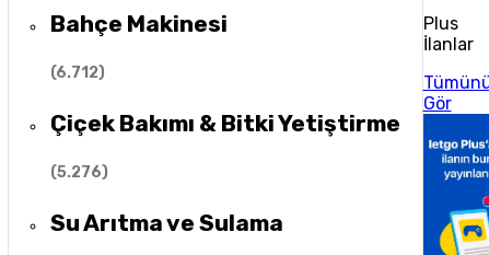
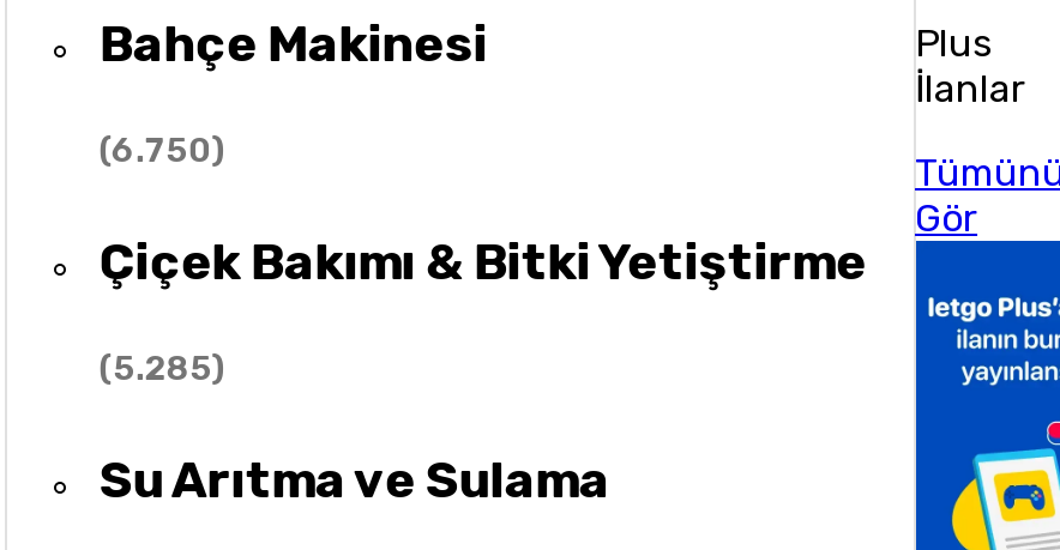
- (6.712)
+ (6.750)

- (5.276)
+ (5.285)
